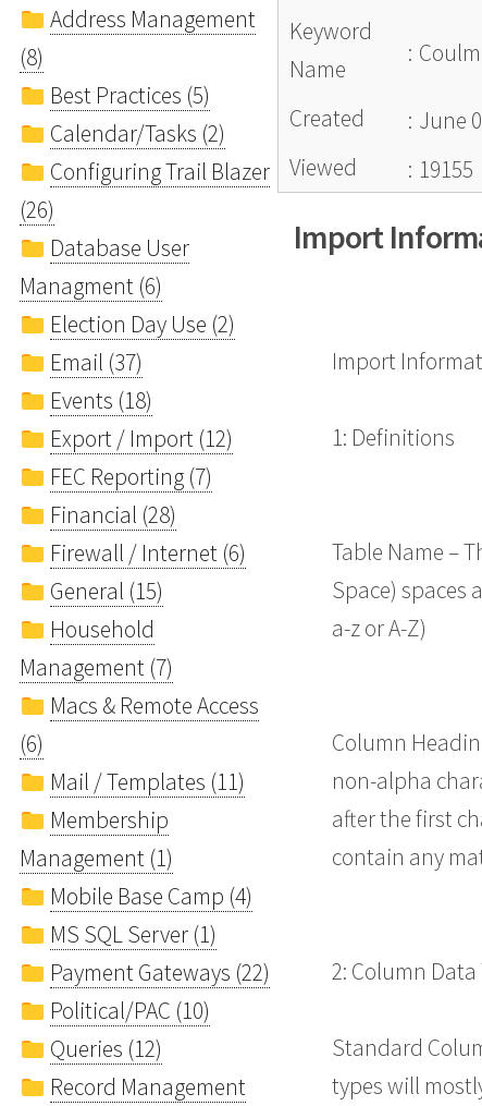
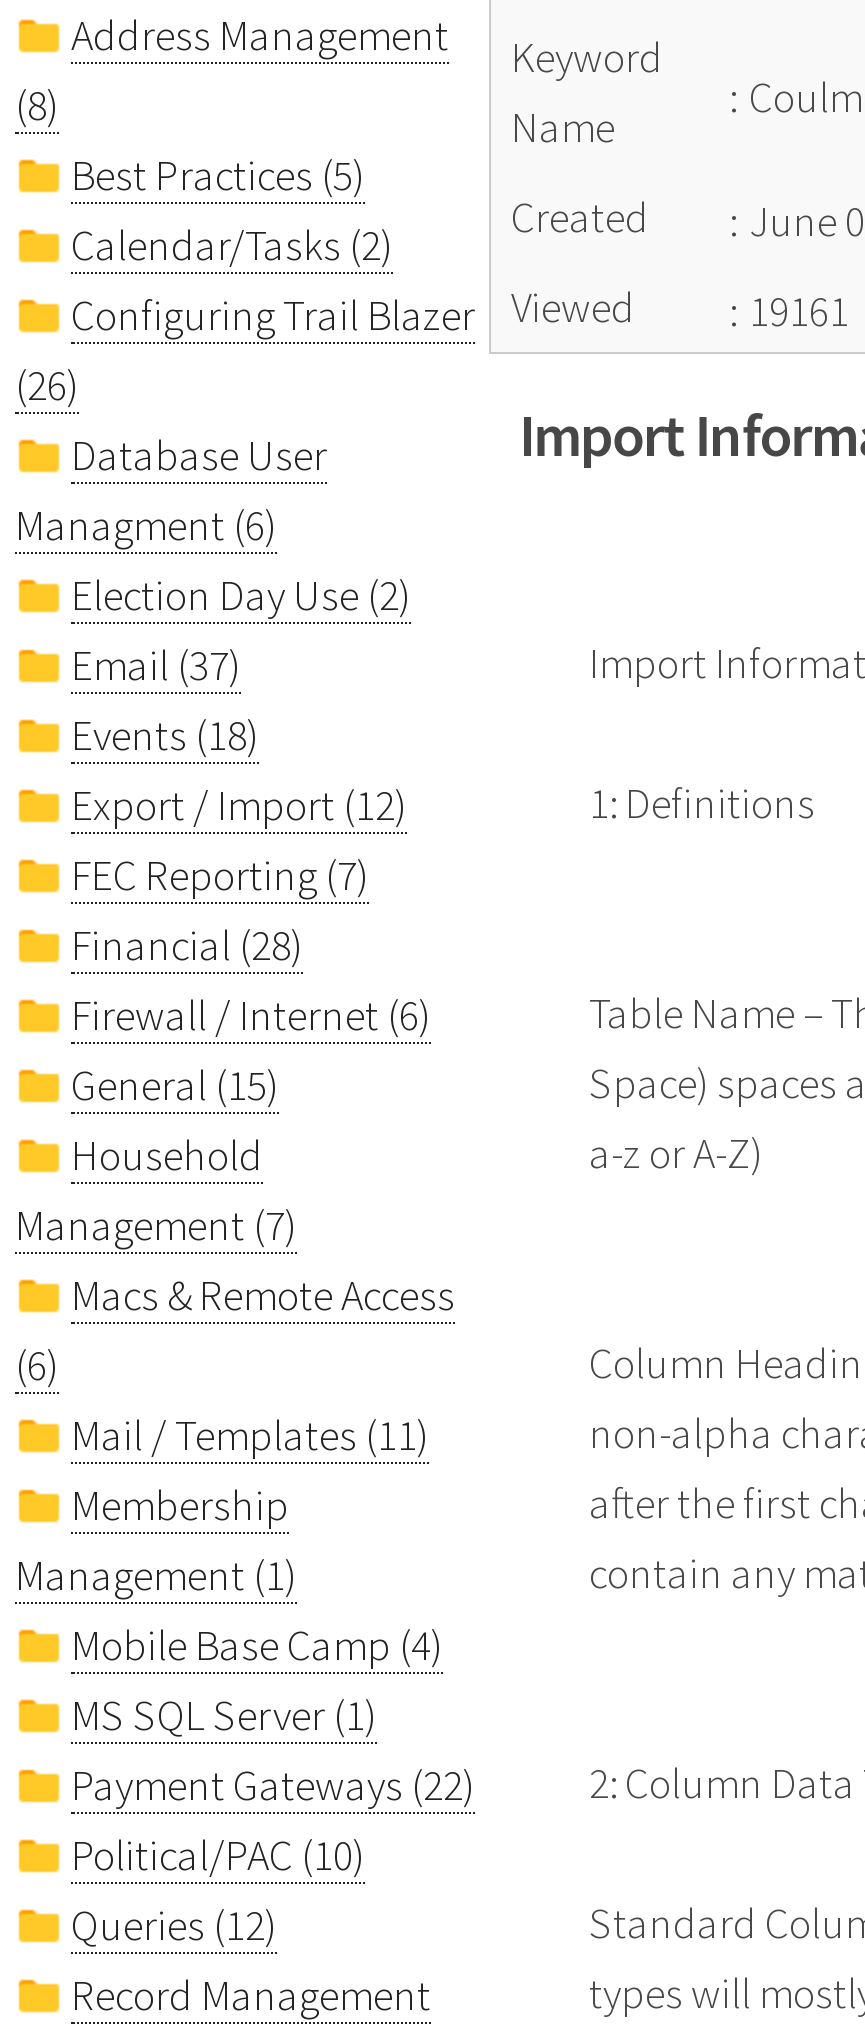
- Configuring Trail Blazer Viewed : 19155
+ Configuring Trail Blazer Viewed : 19161
